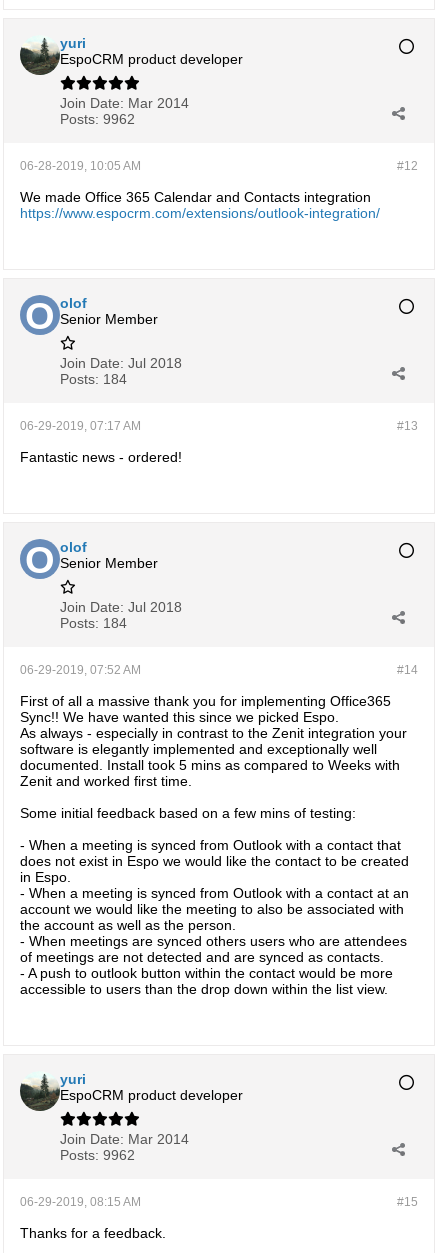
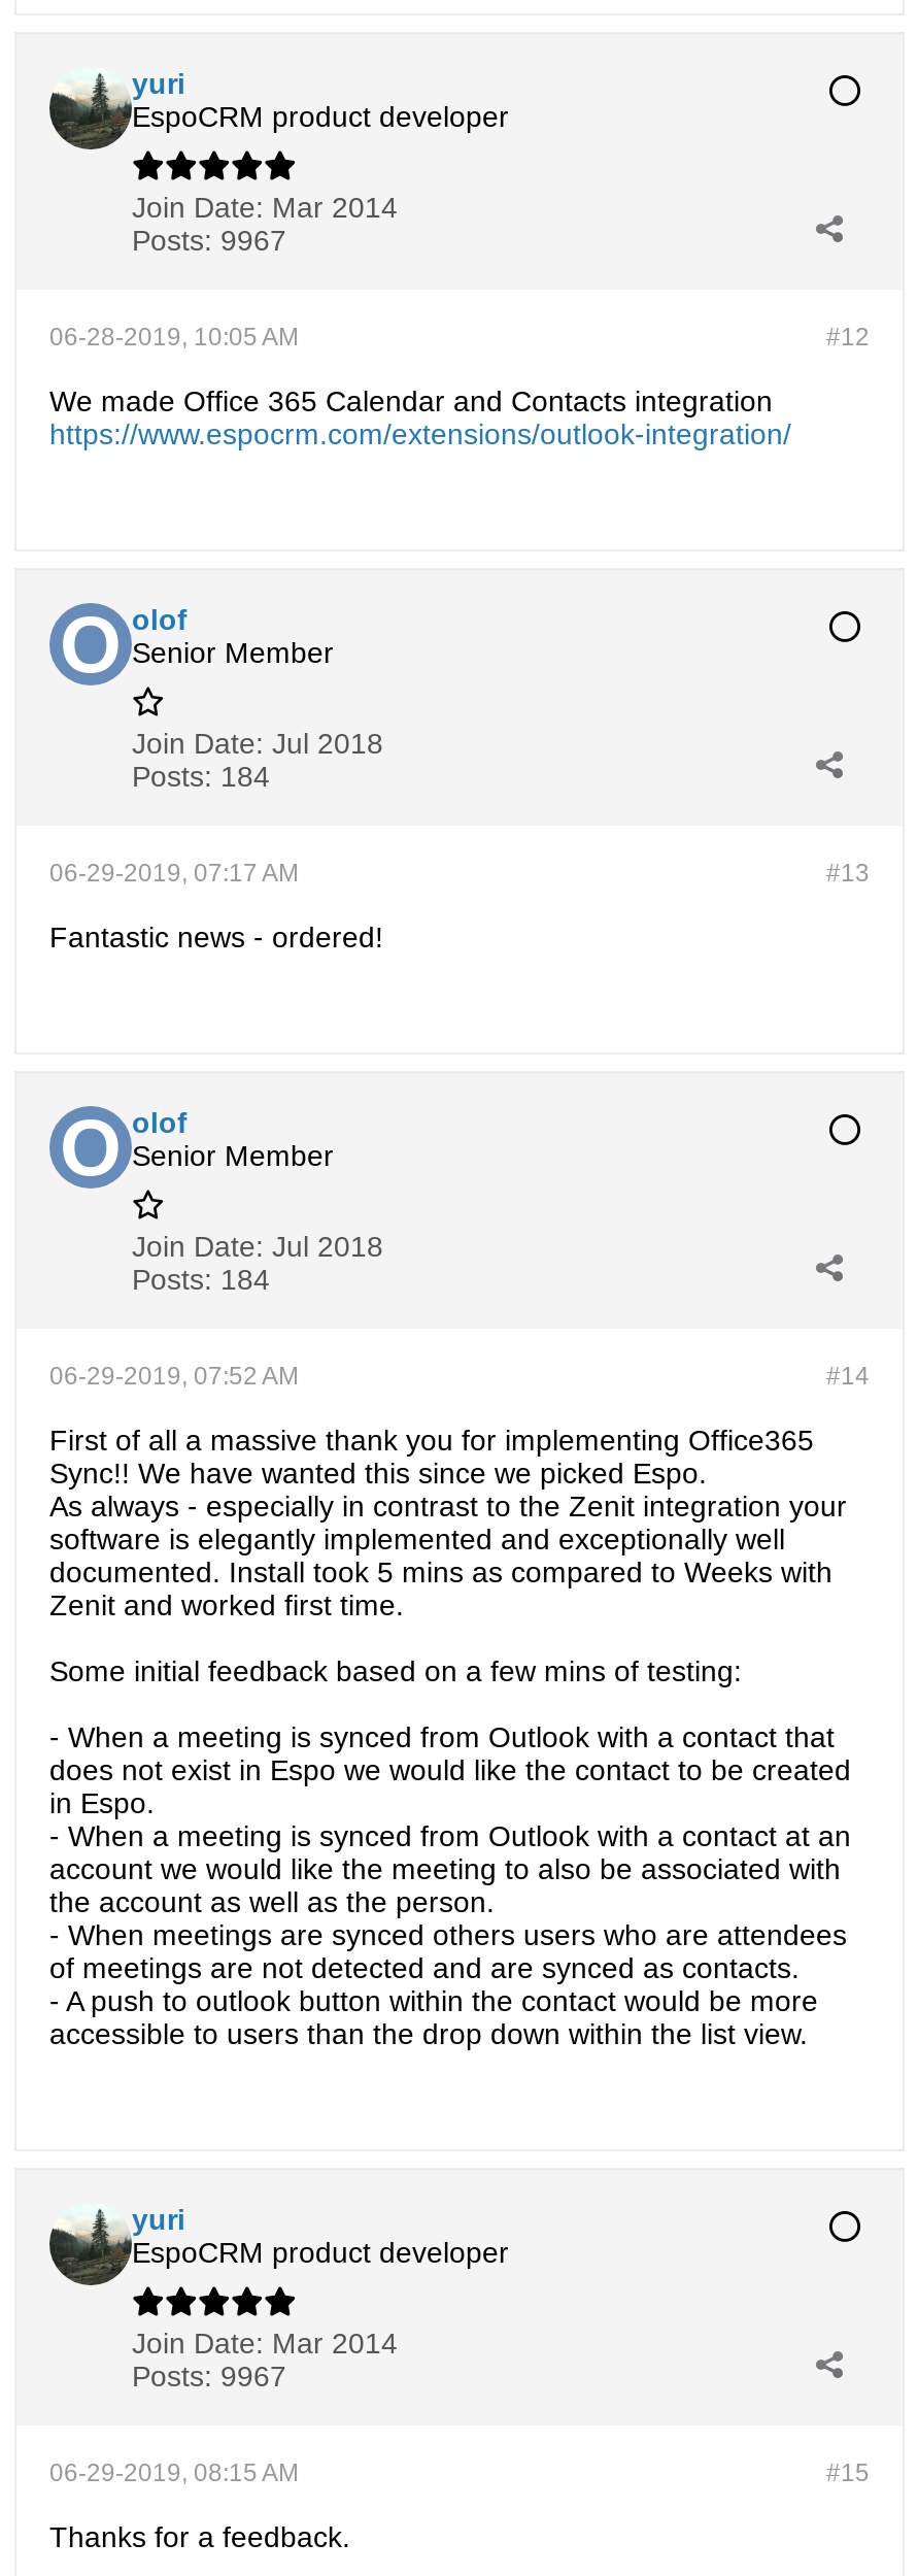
- Posts: 9962
+ Posts: 9967

- Posts: 9962
+ Posts: 9967
